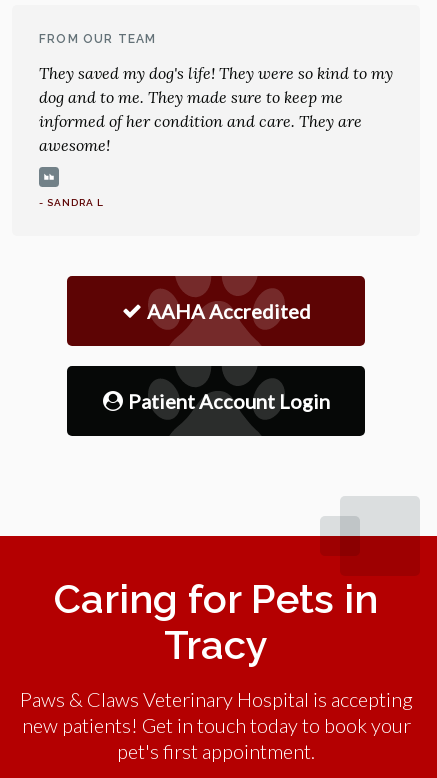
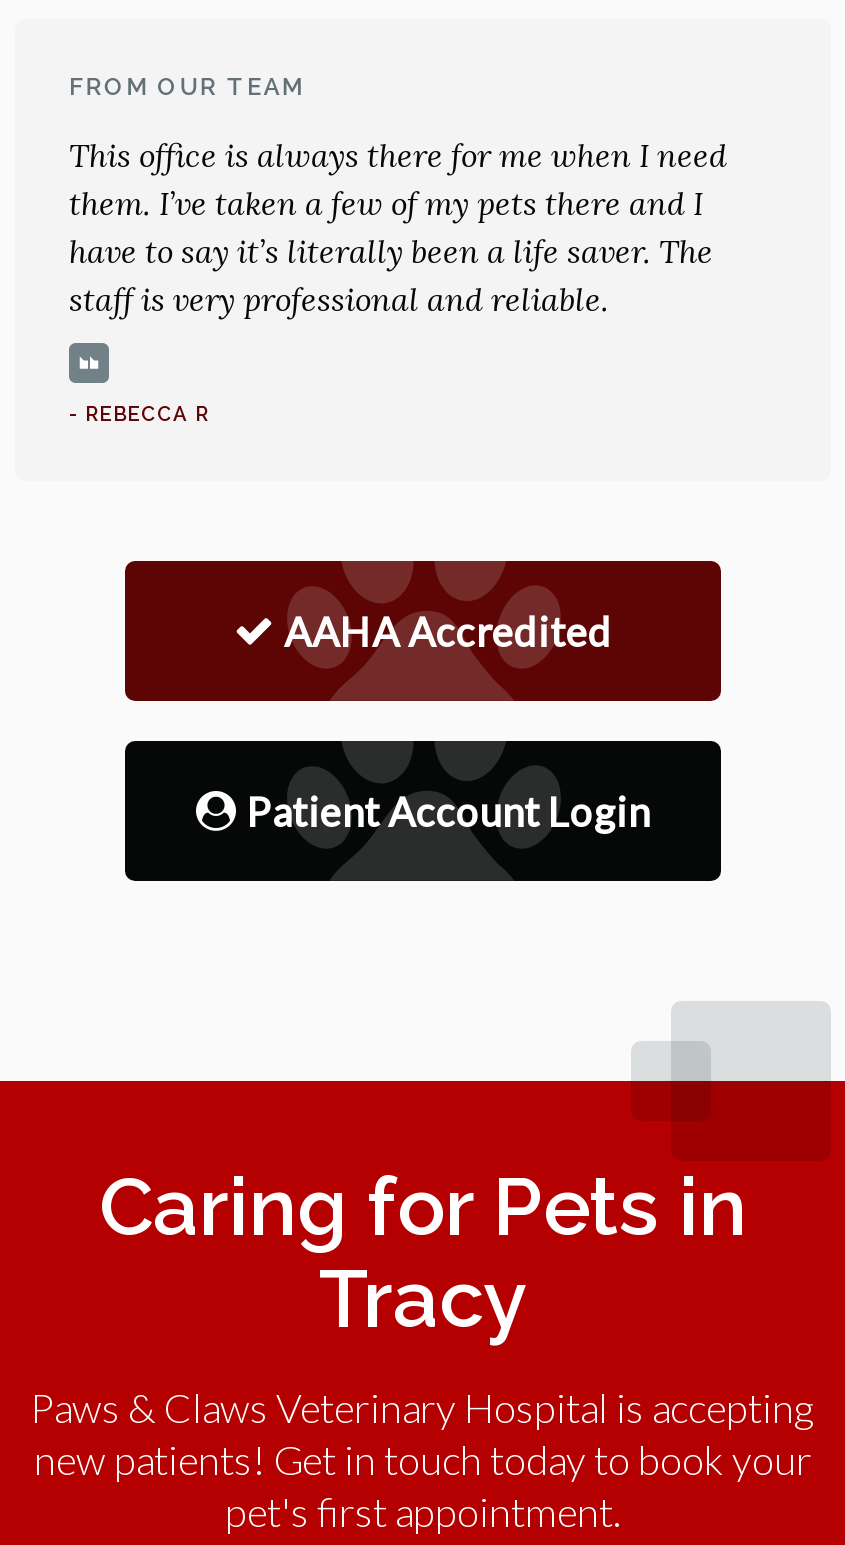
- They saved my dog's life! They were so kind to my
- dog and to me. They made sure to keep me
- informed of her condition and care. They are
- awesome!
+ This office is always there for me when I need
+ them. I’ve taken a few of my pets there and I
+ have to say it’s literally been a life saver. The
+ staff is very professional and reliable.

- - SANDRA L
+ - REBECCA R
